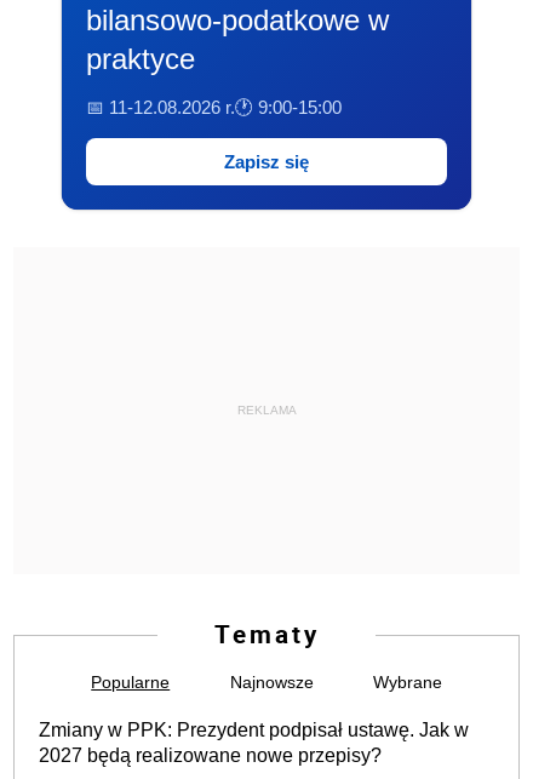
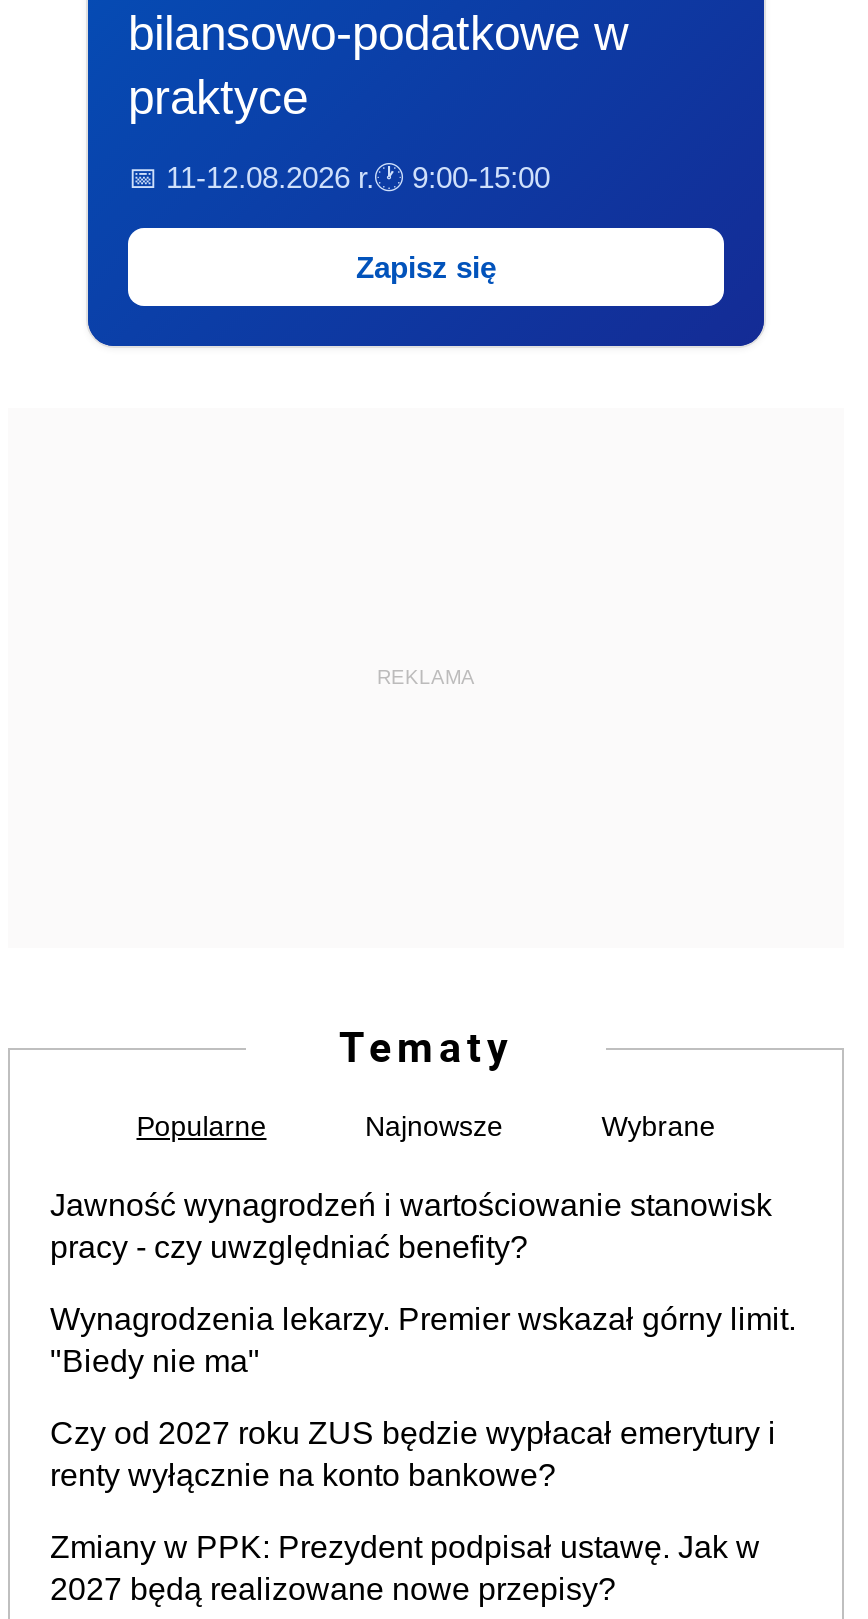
+ Jawność wynagrodzeń i wartościowanie stanowisk
+ pracy - czy uwzględniać benefity?
+ Wynagrodzenia lekarzy. Premier wskazał górny limit.
+ "Biedy nie ma"
+ Czy od 2027 roku ZUS będzie wypłacał emerytury i
+ renty wyłącznie na konto bankowe?
